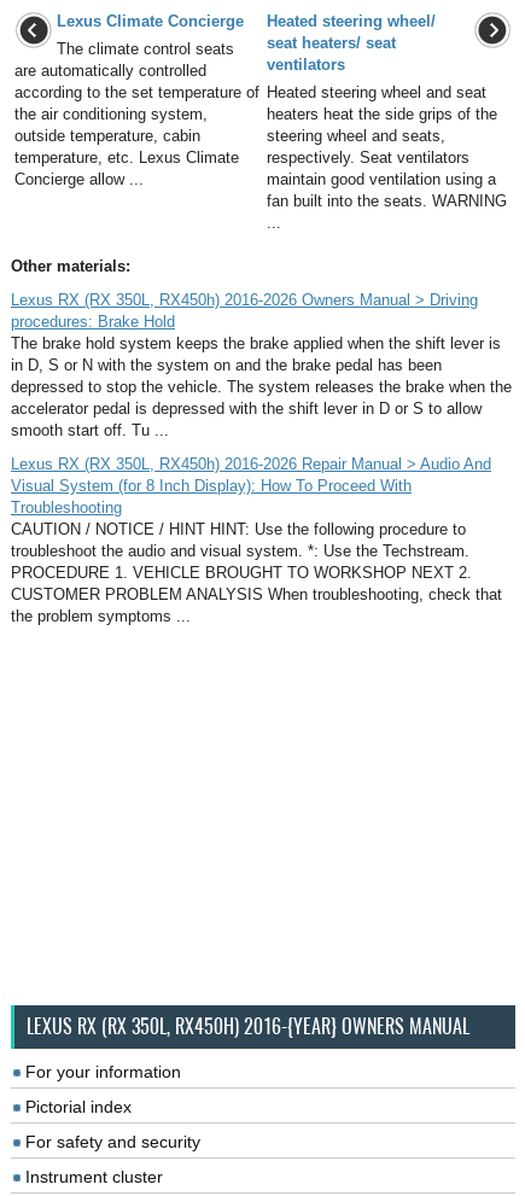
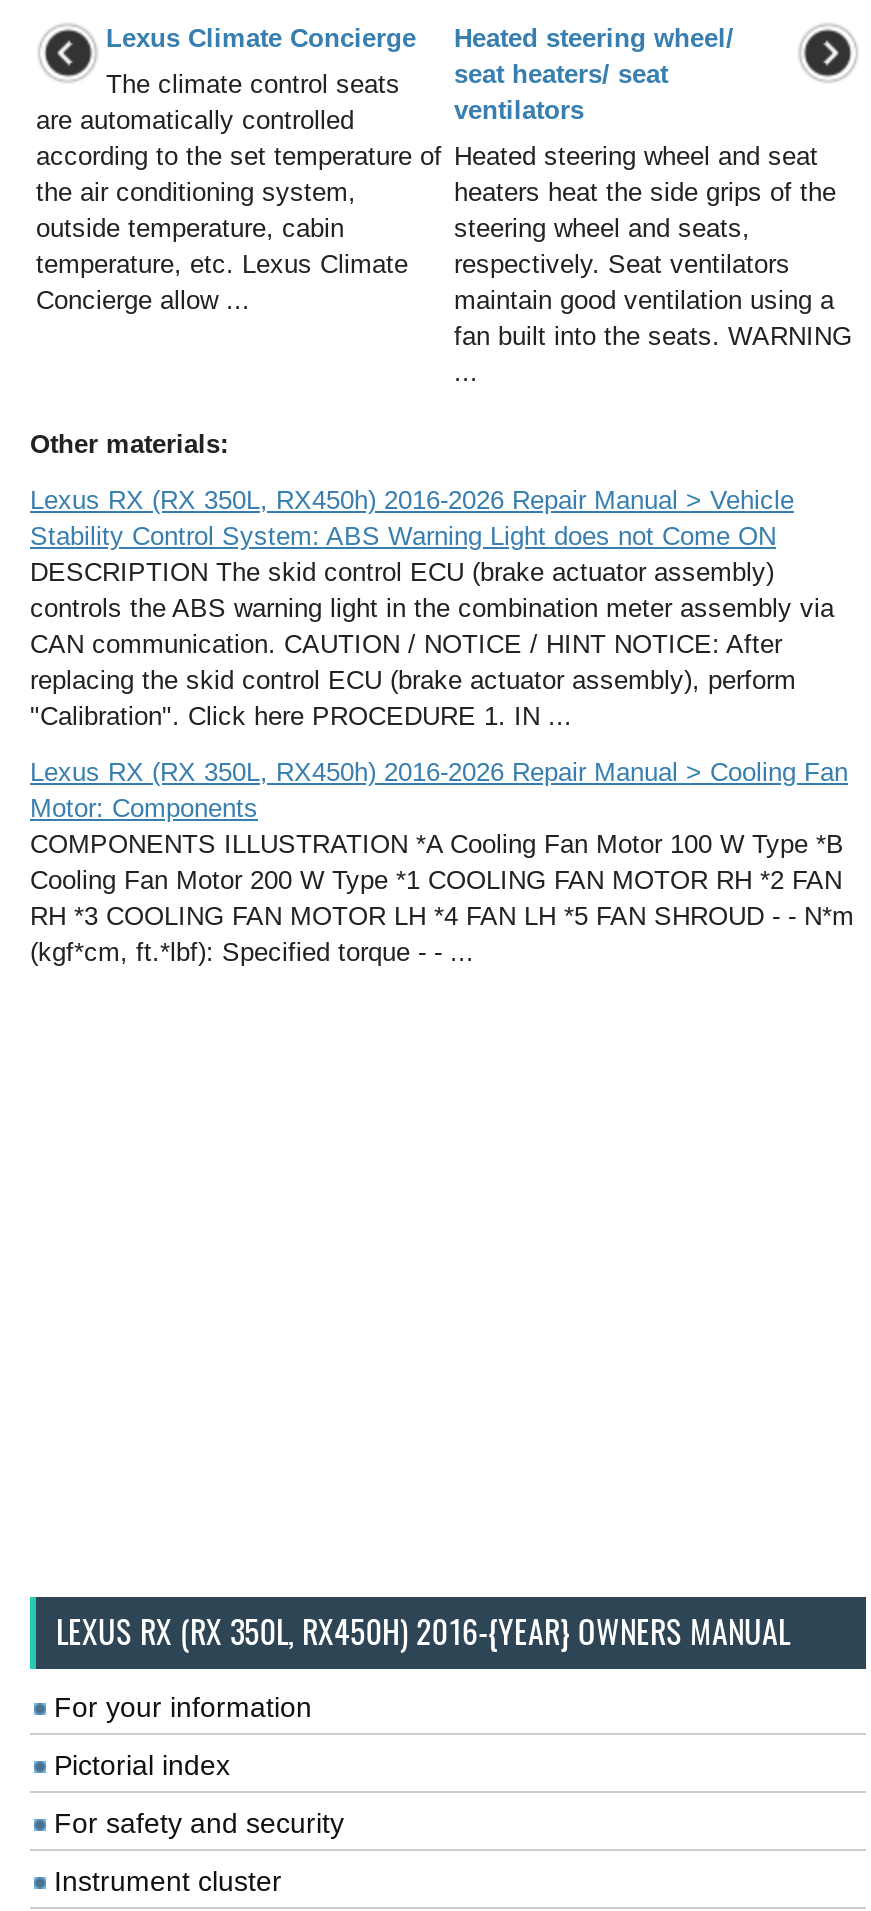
- Lexus RX (RX 350L, RX450h) 2016-2026 Owners Manual > Driving
- procedures: Brake Hold
- The brake hold system keeps the brake applied when the shift lever is
- in D, S or N with the system on and the brake pedal has been
- depressed to stop the vehicle. The system releases the brake when the
- accelerator pedal is depressed with the shift lever in D or S to allow
- smooth start off. Tu ...
+ Lexus RX (RX 350L, RX450h) 2016-2026 Repair Manual > Vehicle
+ Stability Control System: ABS Warning Light does not Come ON
+ DESCRIPTION The skid control ECU (brake actuator assembly)
+ controls the ABS warning light in the combination meter assembly via
+ CAN communication. CAUTION / NOTICE / HINT NOTICE: After
+ replacing the skid control ECU (brake actuator assembly), perform
+ "Calibration". Click here PROCEDURE 1. IN ...

- Lexus RX (RX 350L, RX450h) 2016-2026 Repair Manual > Audio And
- Visual System (for 8 Inch Display): How To Proceed With
- Troubleshooting
- CAUTION / NOTICE / HINT HINT: Use the following procedure to
- troubleshoot the audio and visual system. *: Use the Techstream.
- PROCEDURE 1. VEHICLE BROUGHT TO WORKSHOP NEXT 2.
- CUSTOMER PROBLEM ANALYSIS When troubleshooting, check that
- the problem symptoms ...
+ Lexus RX (RX 350L, RX450h) 2016-2026 Repair Manual > Cooling Fan
+ Motor: Components
+ COMPONENTS ILLUSTRATION *A Cooling Fan Motor 100 W Type *B
+ Cooling Fan Motor 200 W Type *1 COOLING FAN MOTOR RH *2 FAN
+ RH *3 COOLING FAN MOTOR LH *4 FAN LH *5 FAN SHROUD - - N*m
+ (kgf*cm, ft.*lbf): Specified torque - - ...
